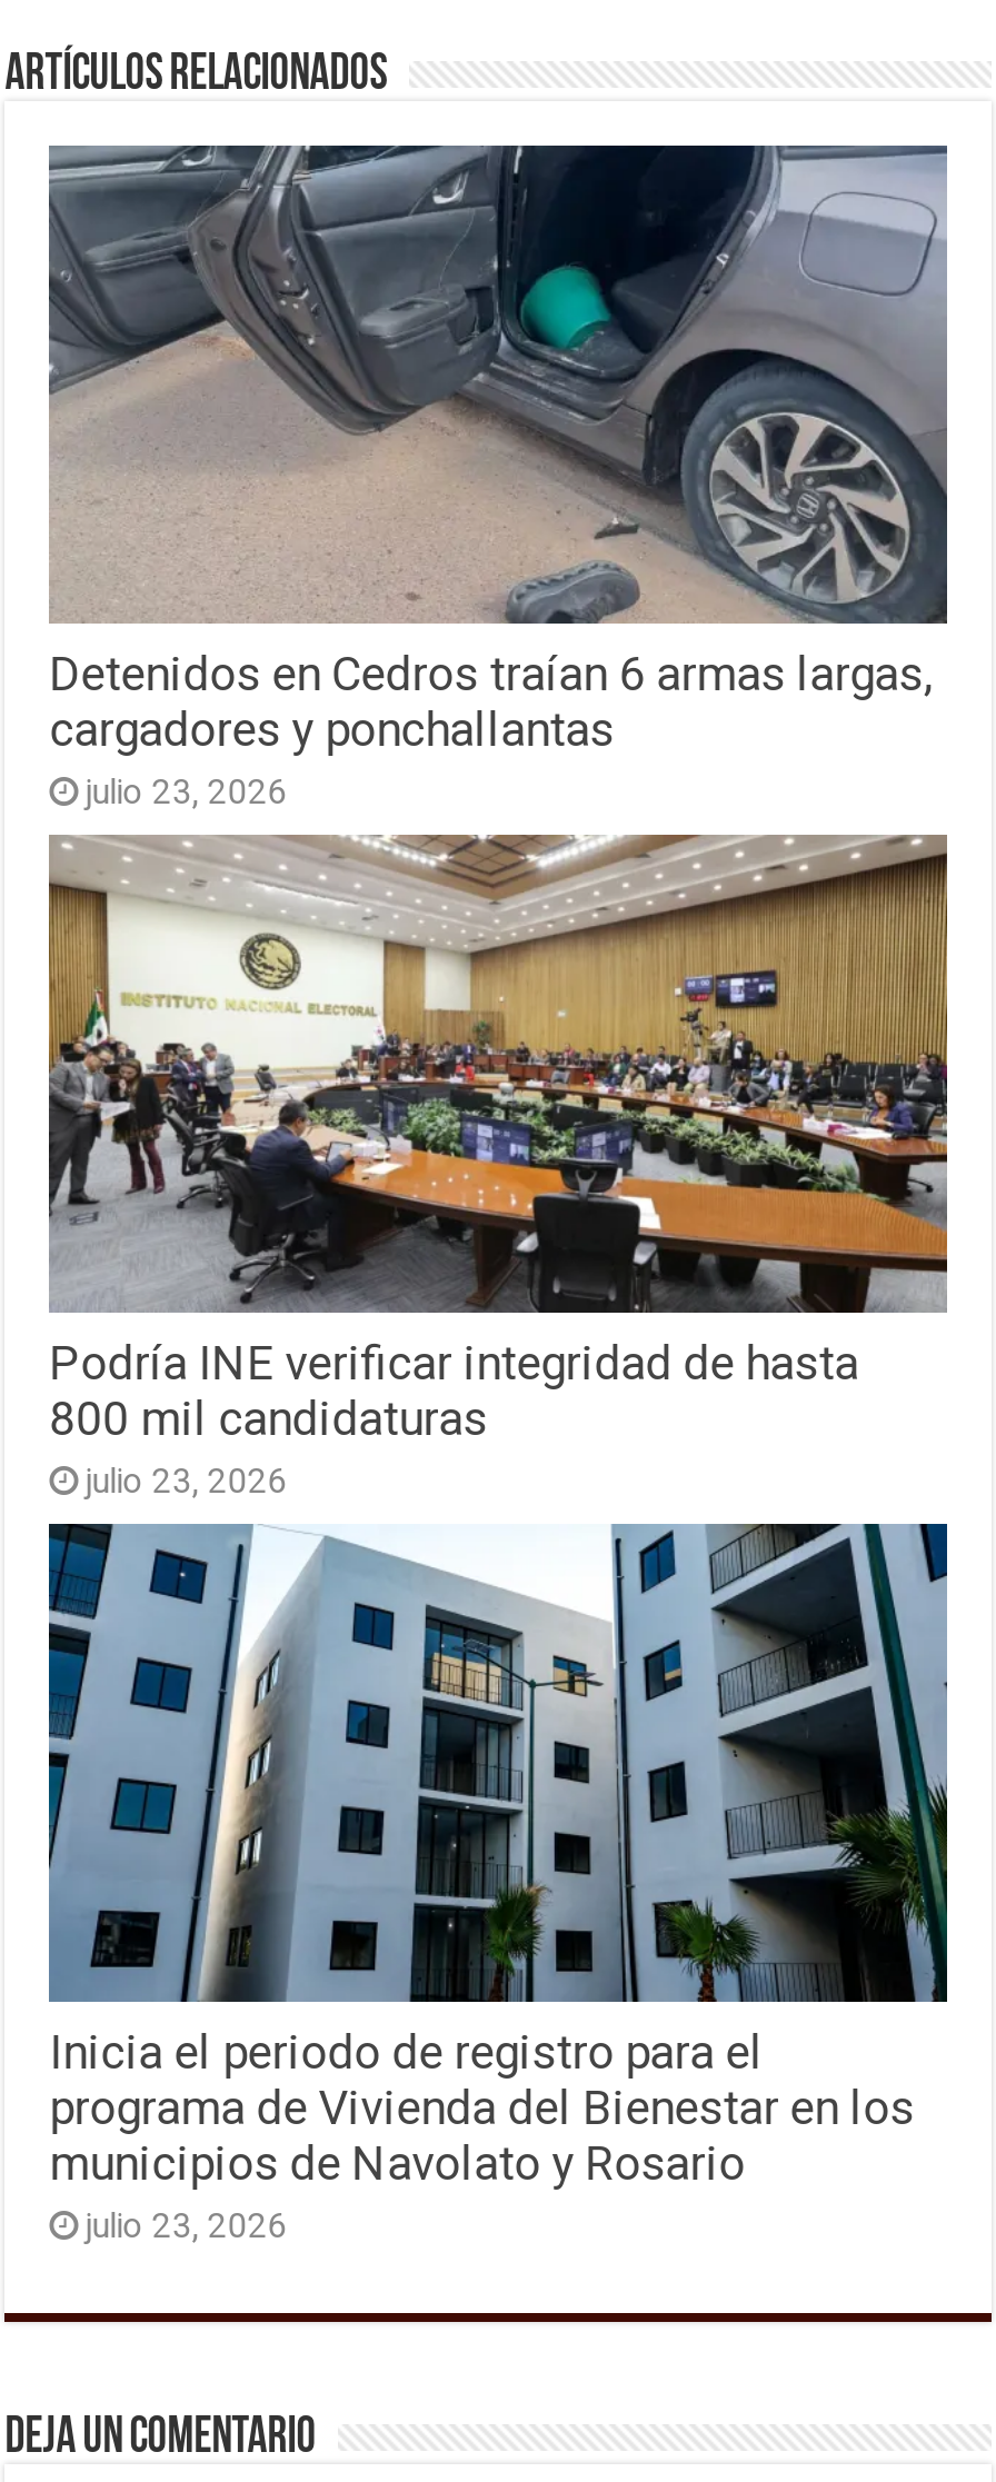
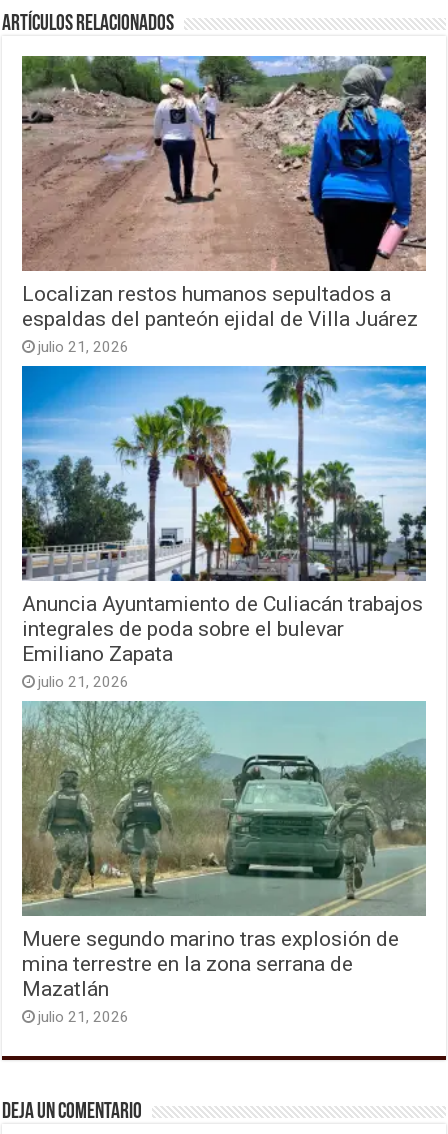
- [image]
- Detenidos en Cedros traían 6 armas largas,
- cargadores y ponchallantas
- julio 23, 2026
+ [image]
+ Localizan restos humanos sepultados a
+ espaldas del panteón ejidal de Villa Juárez
+ julio 21, 2026

- [image]
- Podría INE verificar integridad de hasta
- 800 mil candidaturas
- julio 23, 2026
+ [image]
+ Anuncia Ayuntamiento de Culiacán trabajos
+ integrales de poda sobre el bulevar
+ Emiliano Zapata
+ julio 21, 2026

- [image]
- Inicia el periodo de registro para el
- programa de Vivienda del Bienestar en los
- municipios de Navolato y Rosario
- julio 23, 2026
+ [image]
+ Muere segundo marino tras explosión de
+ mina terrestre en la zona serrana de
+ Mazatlán
+ julio 21, 2026
